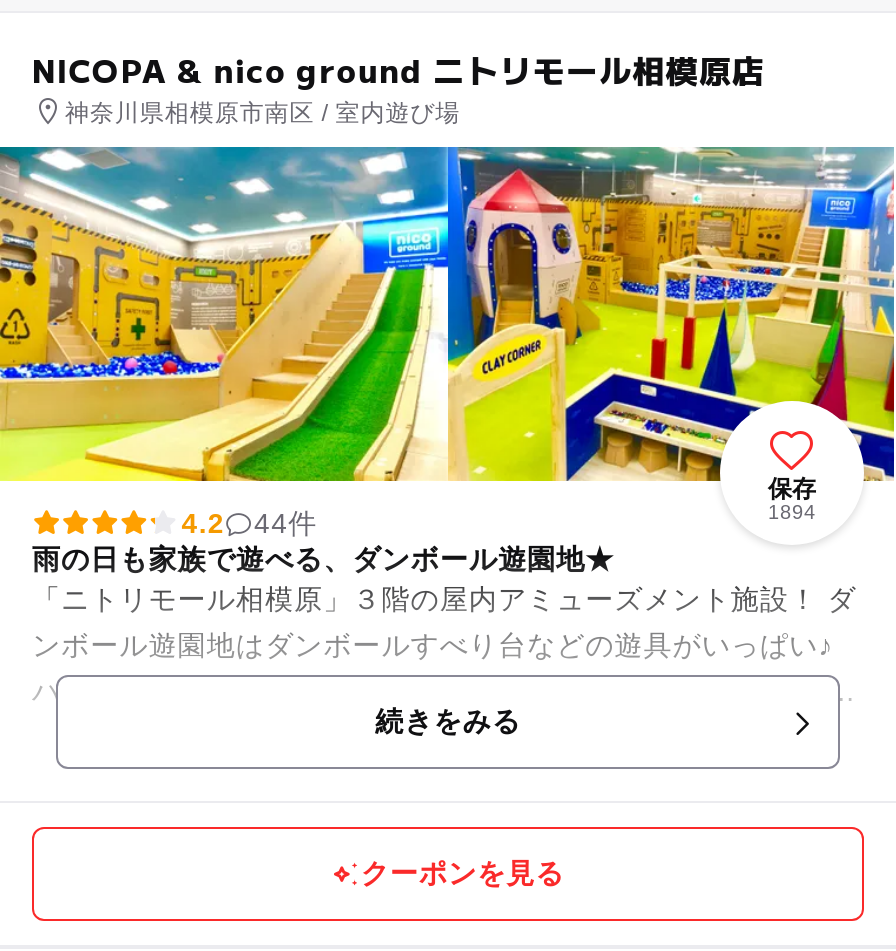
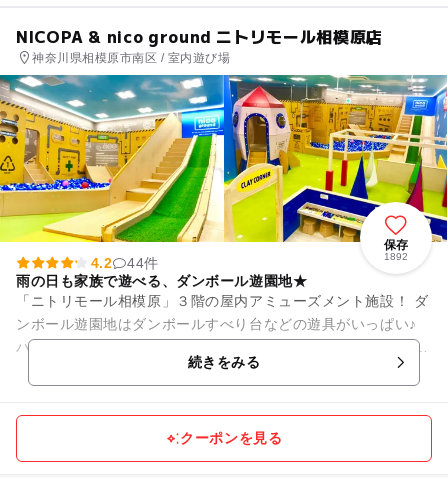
- 1894
+ 1892
